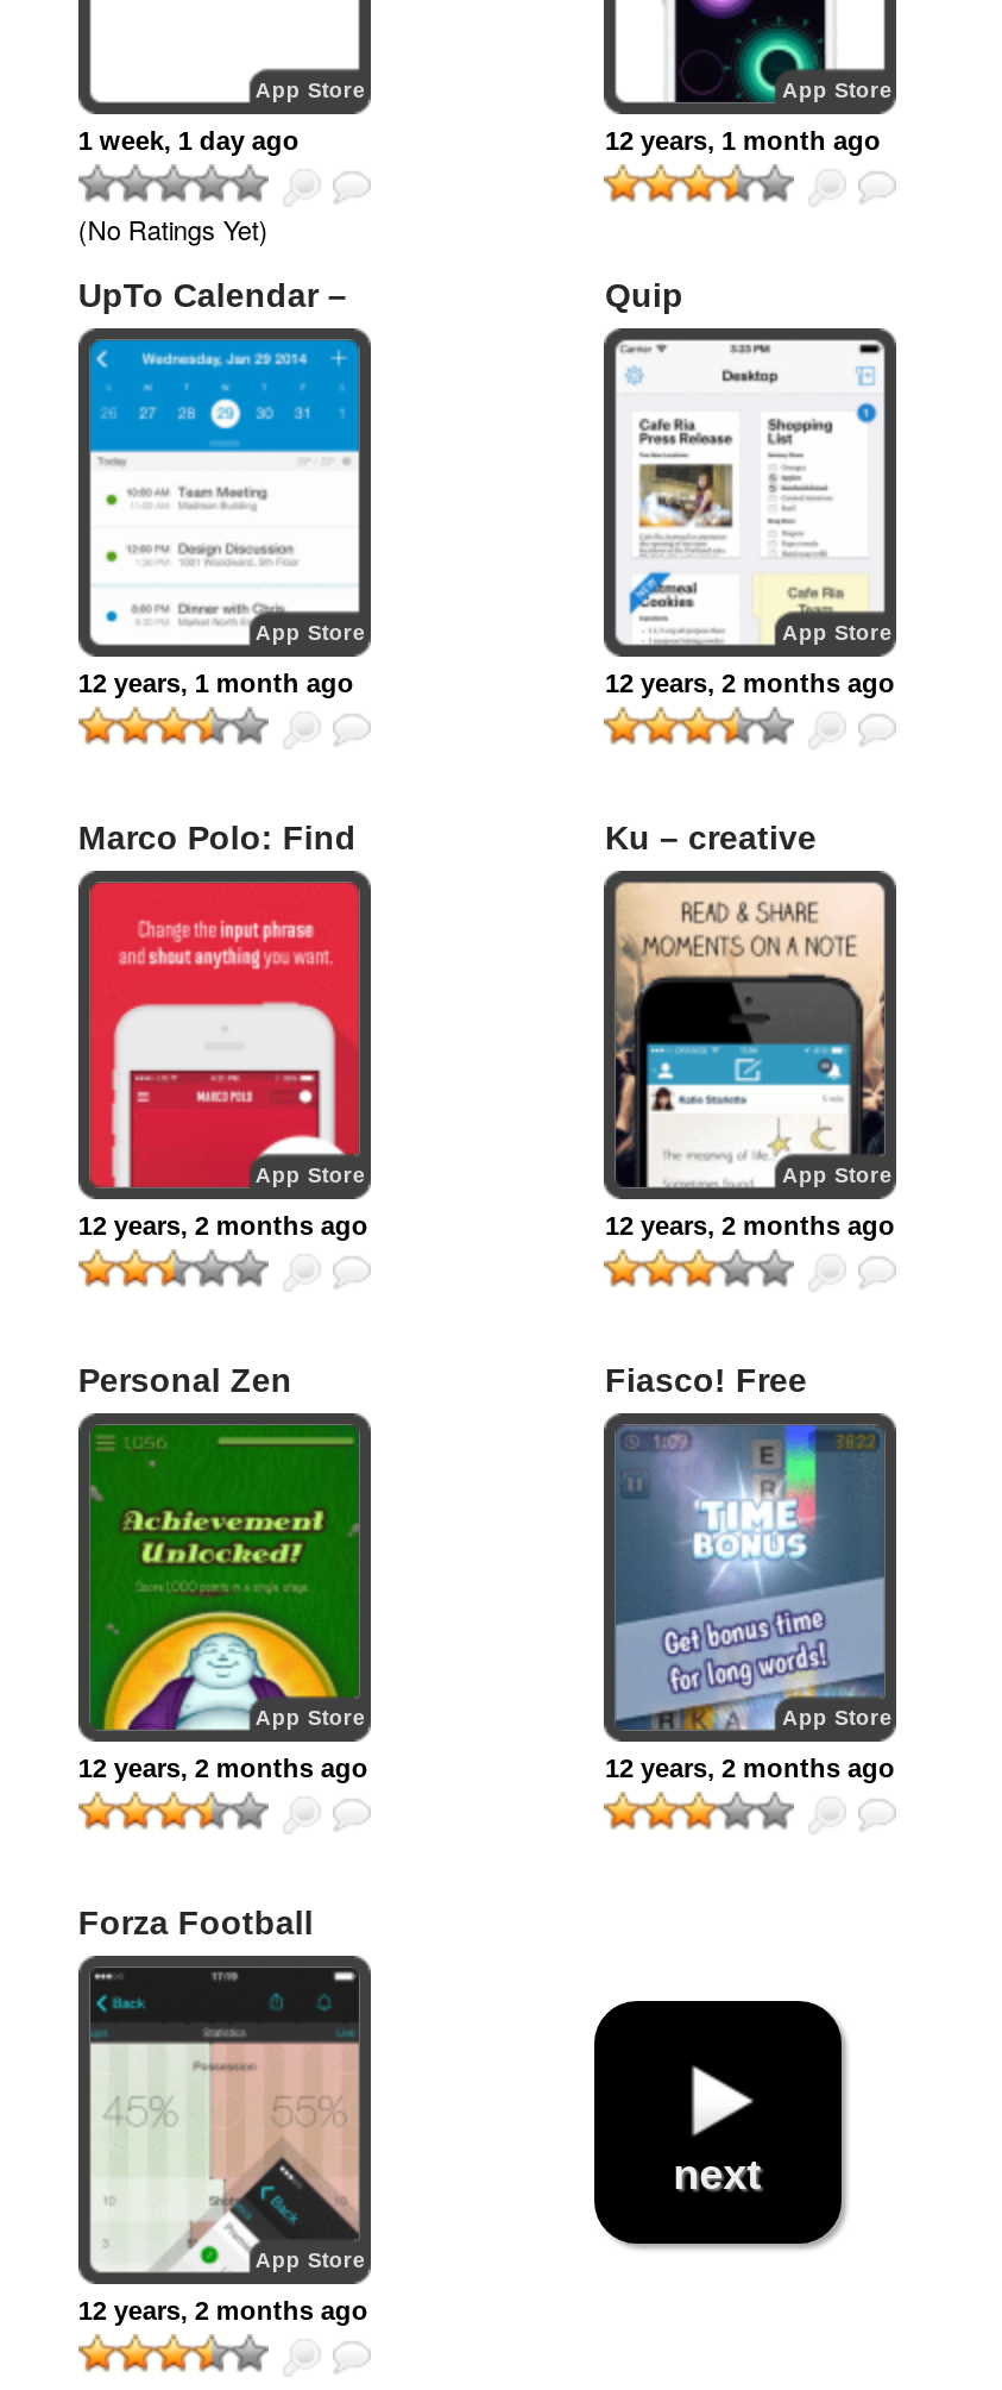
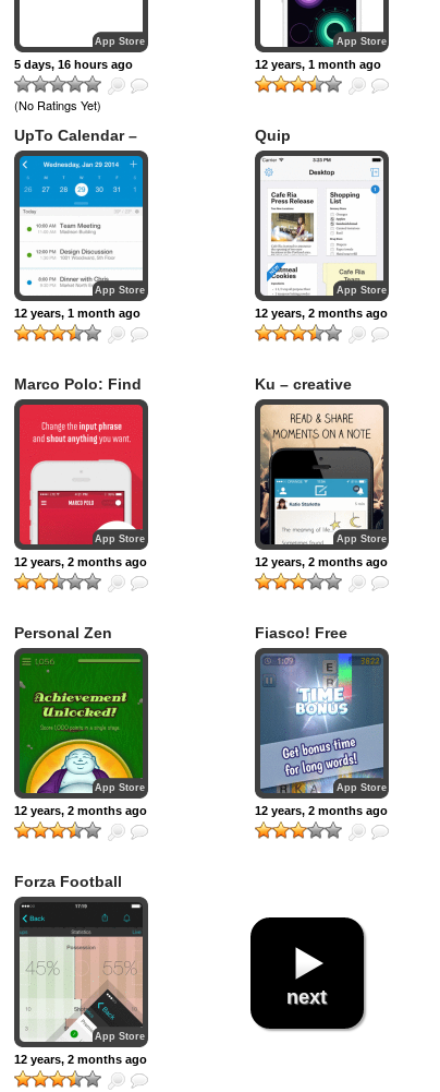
- 1 week, 1 day ago
+ 5 days, 16 hours ago
